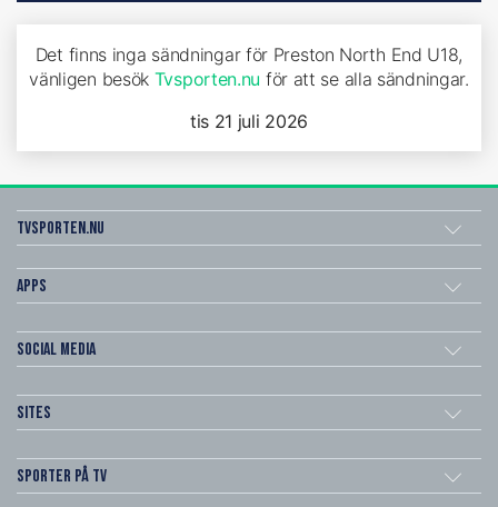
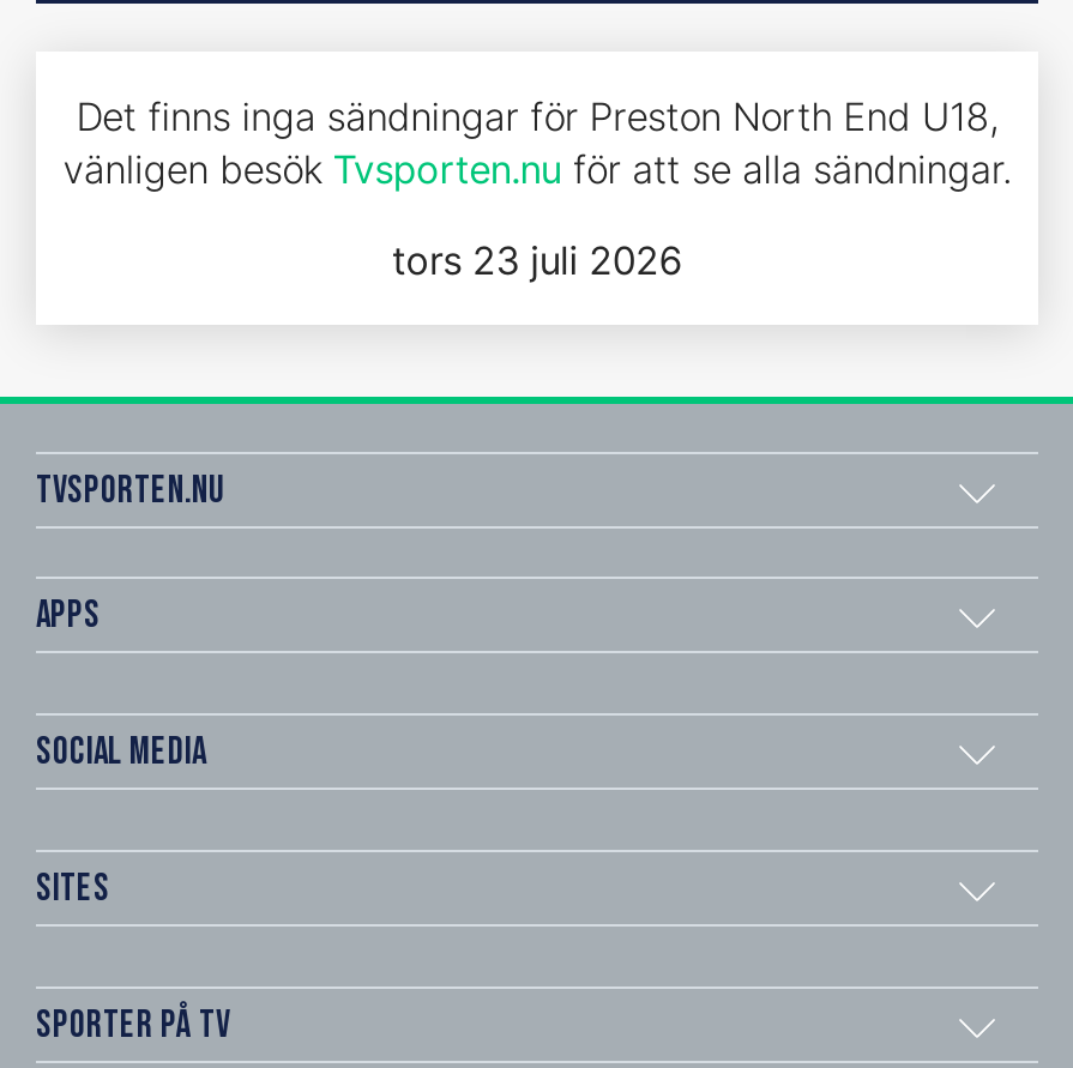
- tis 21 juli 2026
+ tors 23 juli 2026
